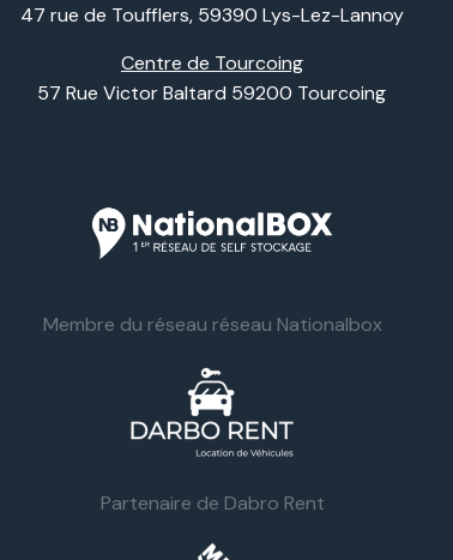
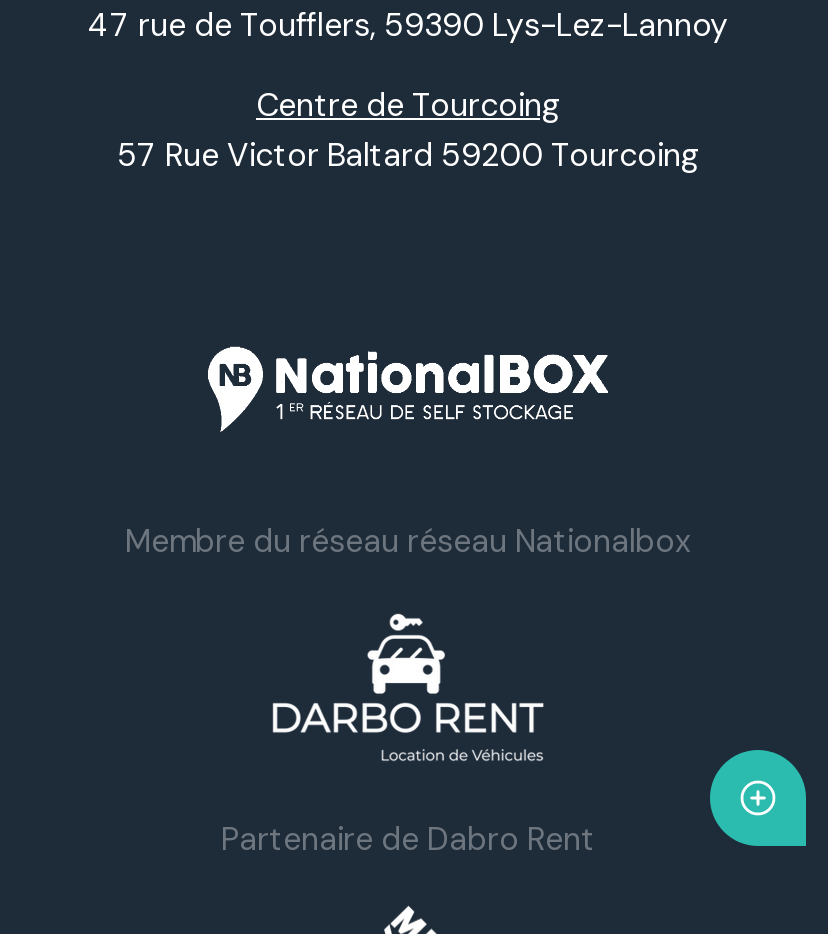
+ [image]
